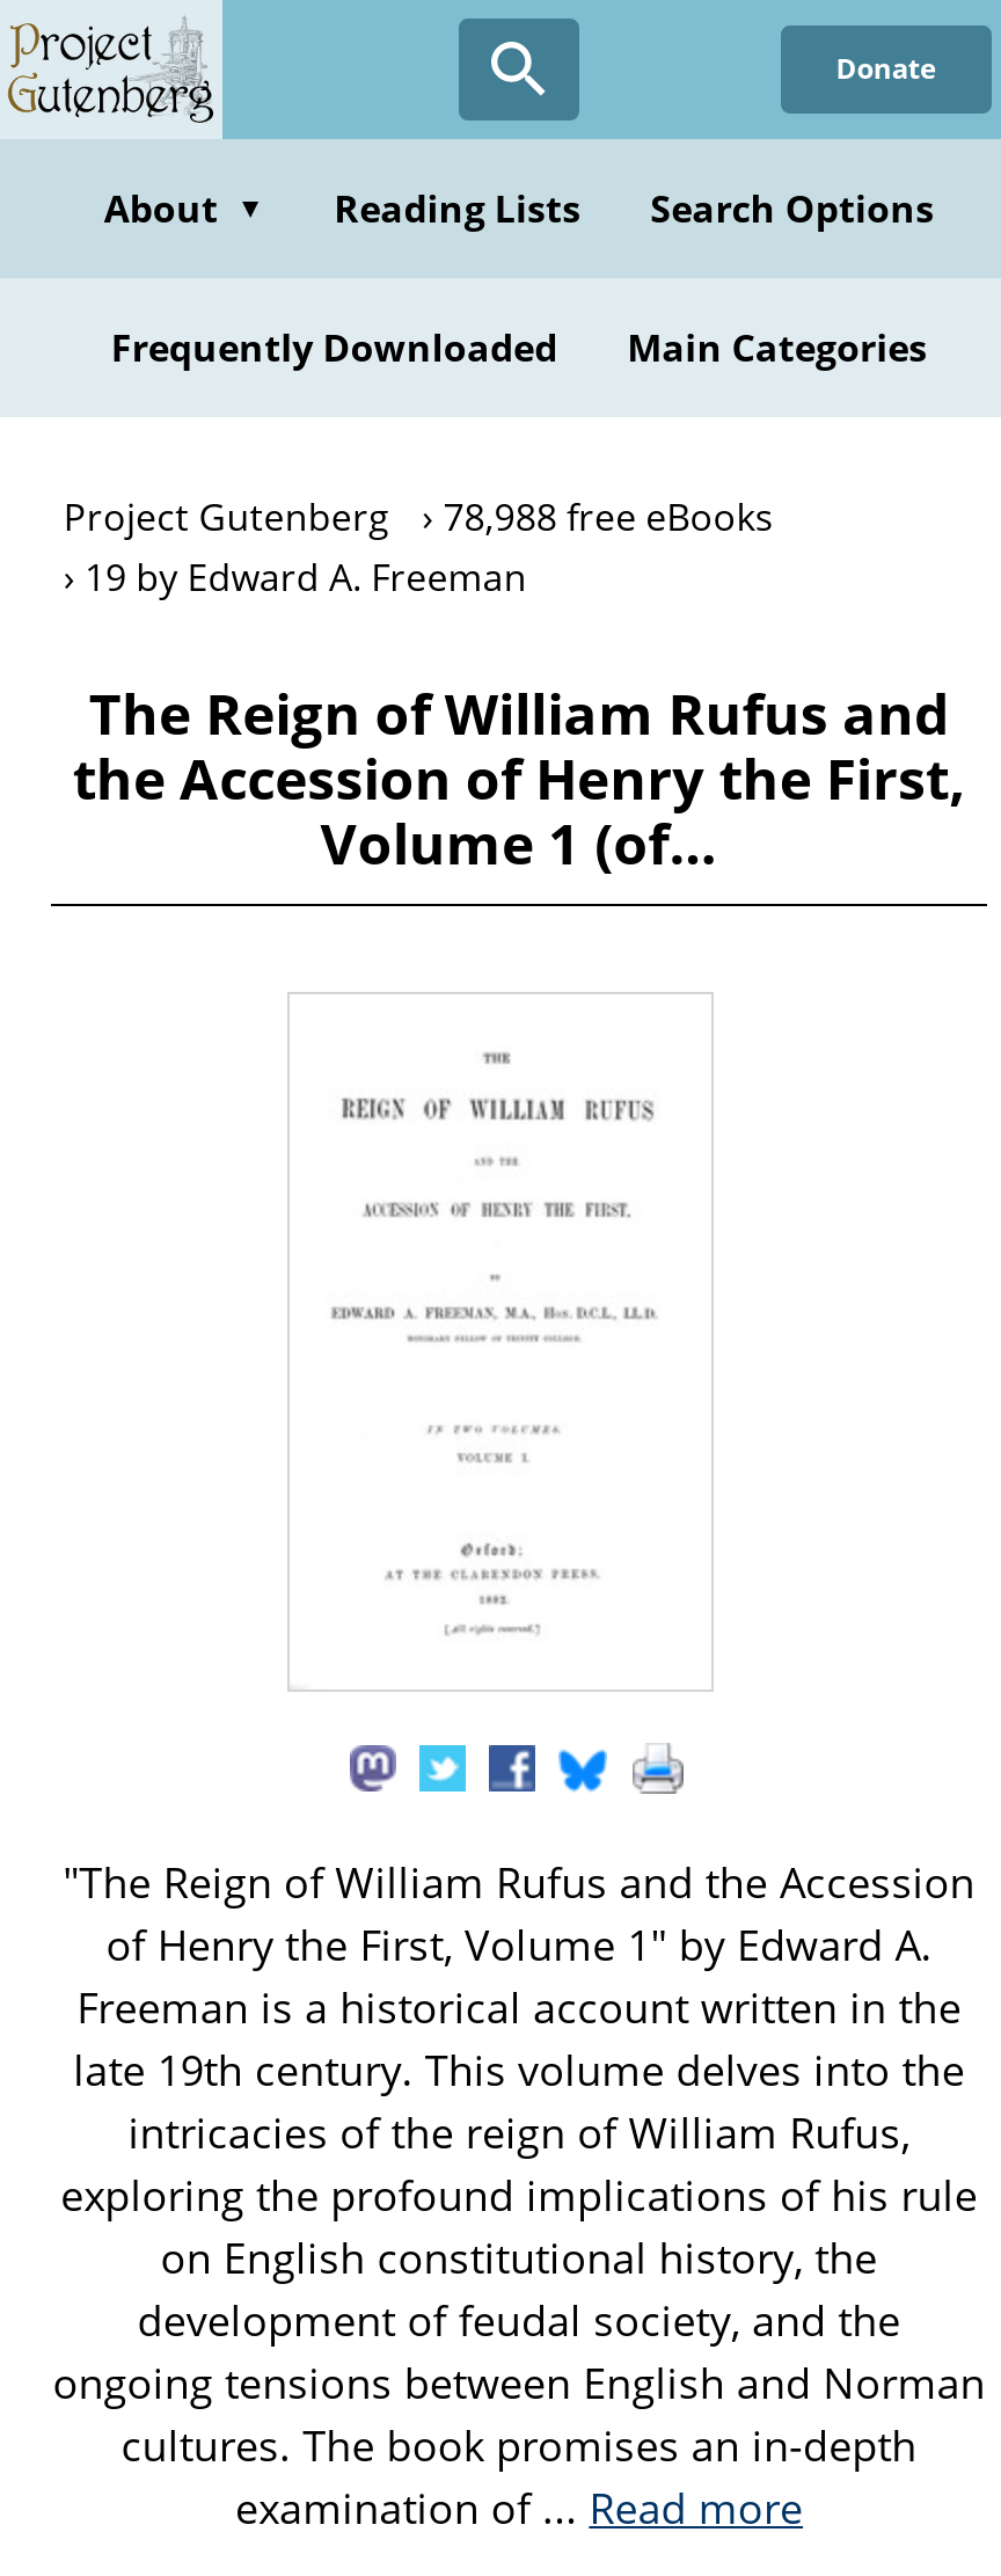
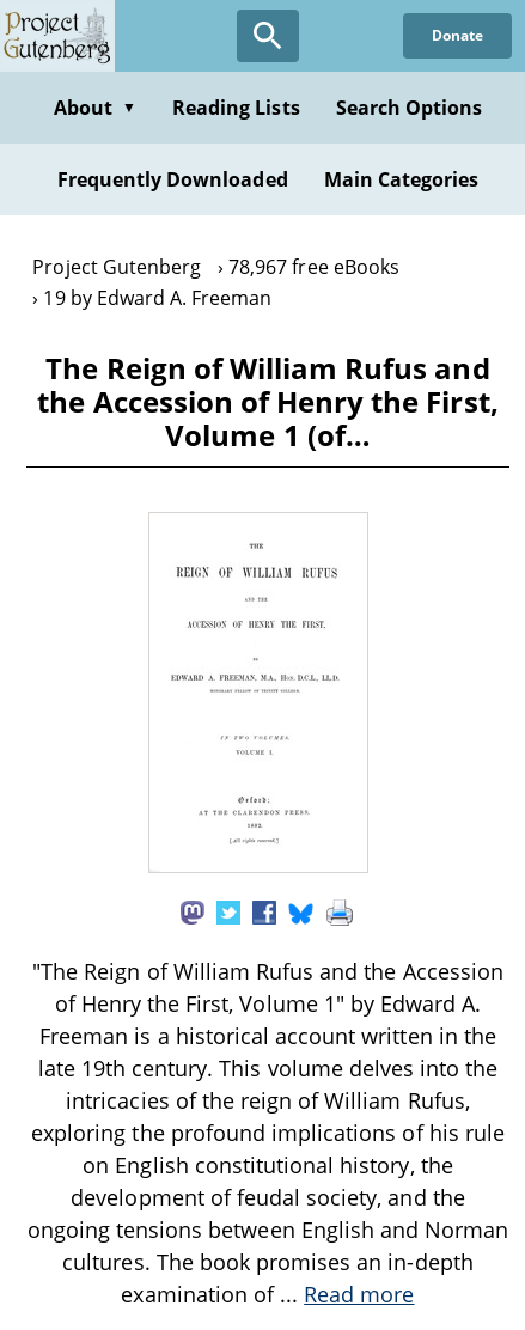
- Project Gutenberg 78,988 free eBooks
+ Project Gutenberg 78,967 free eBooks
